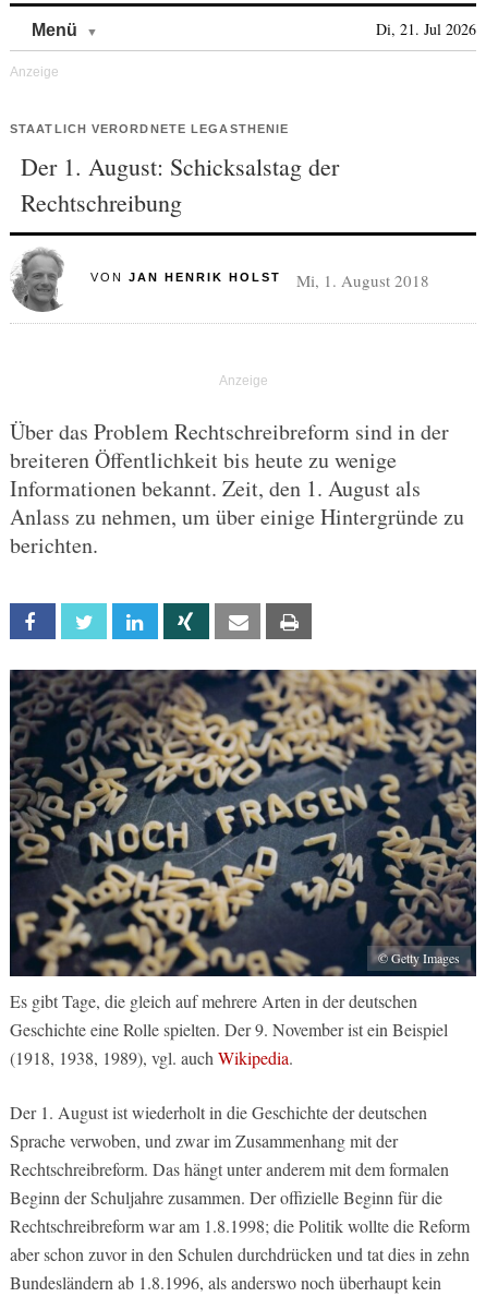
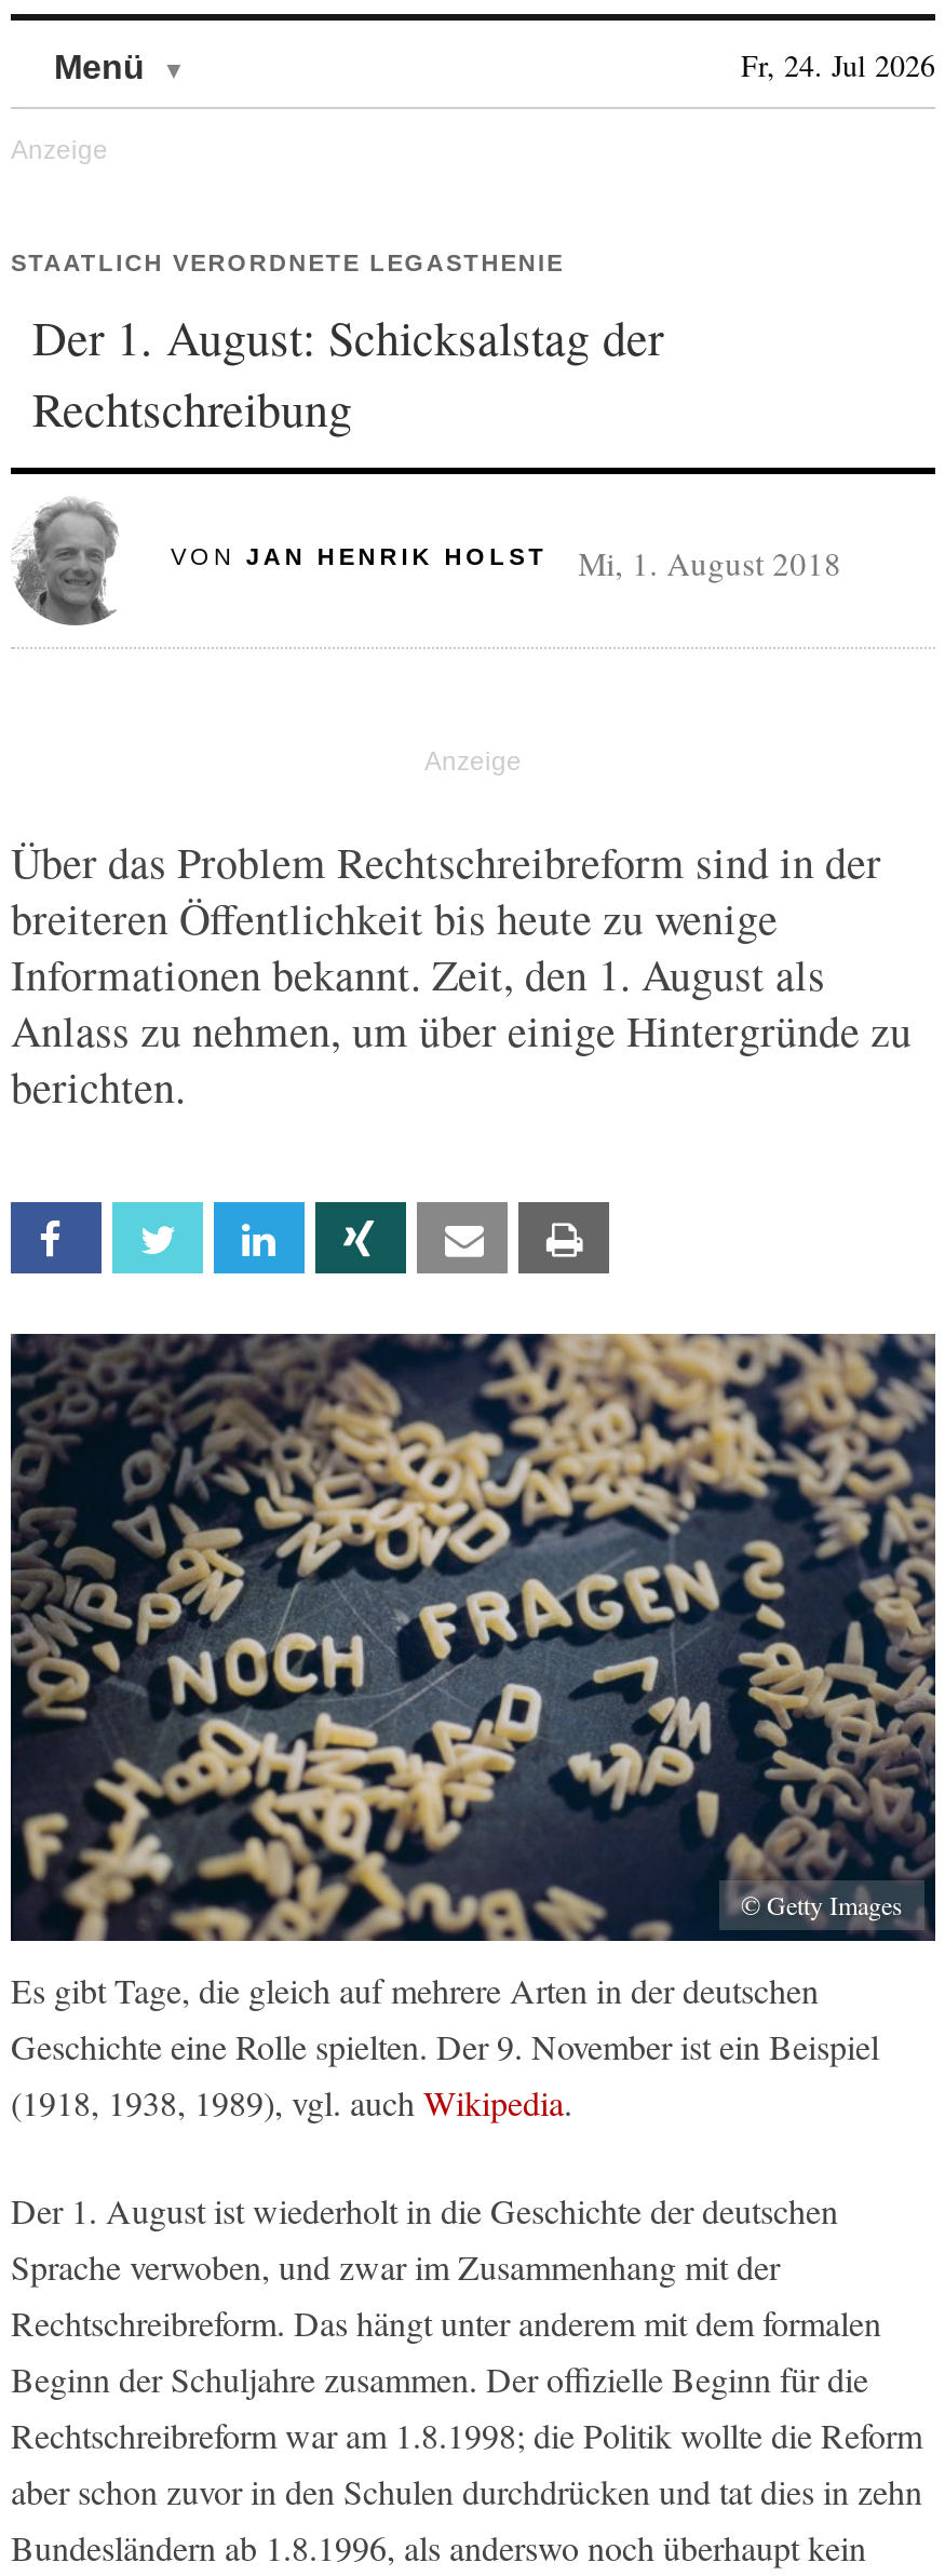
- Di, 21. Jul 2026
+ Fr, 24. Jul 2026
